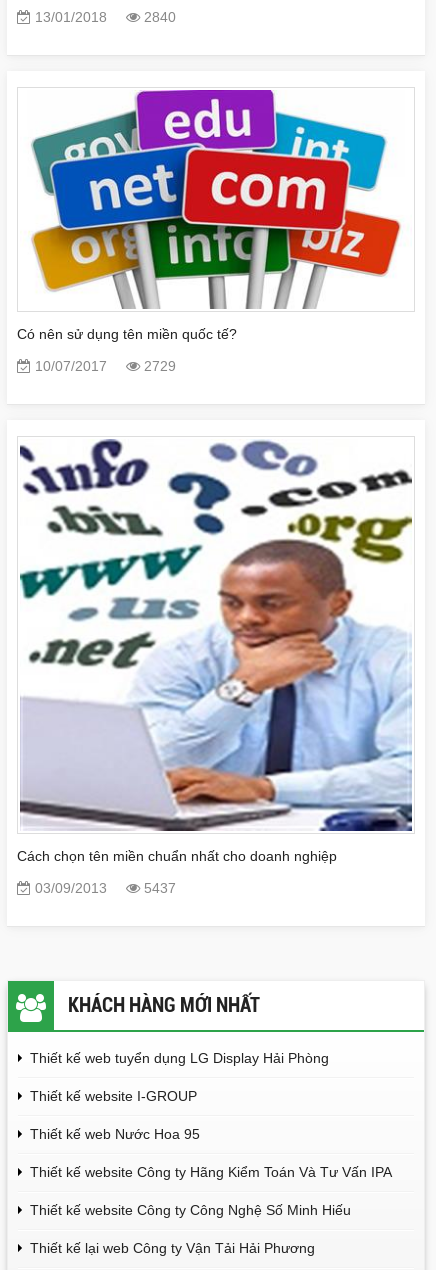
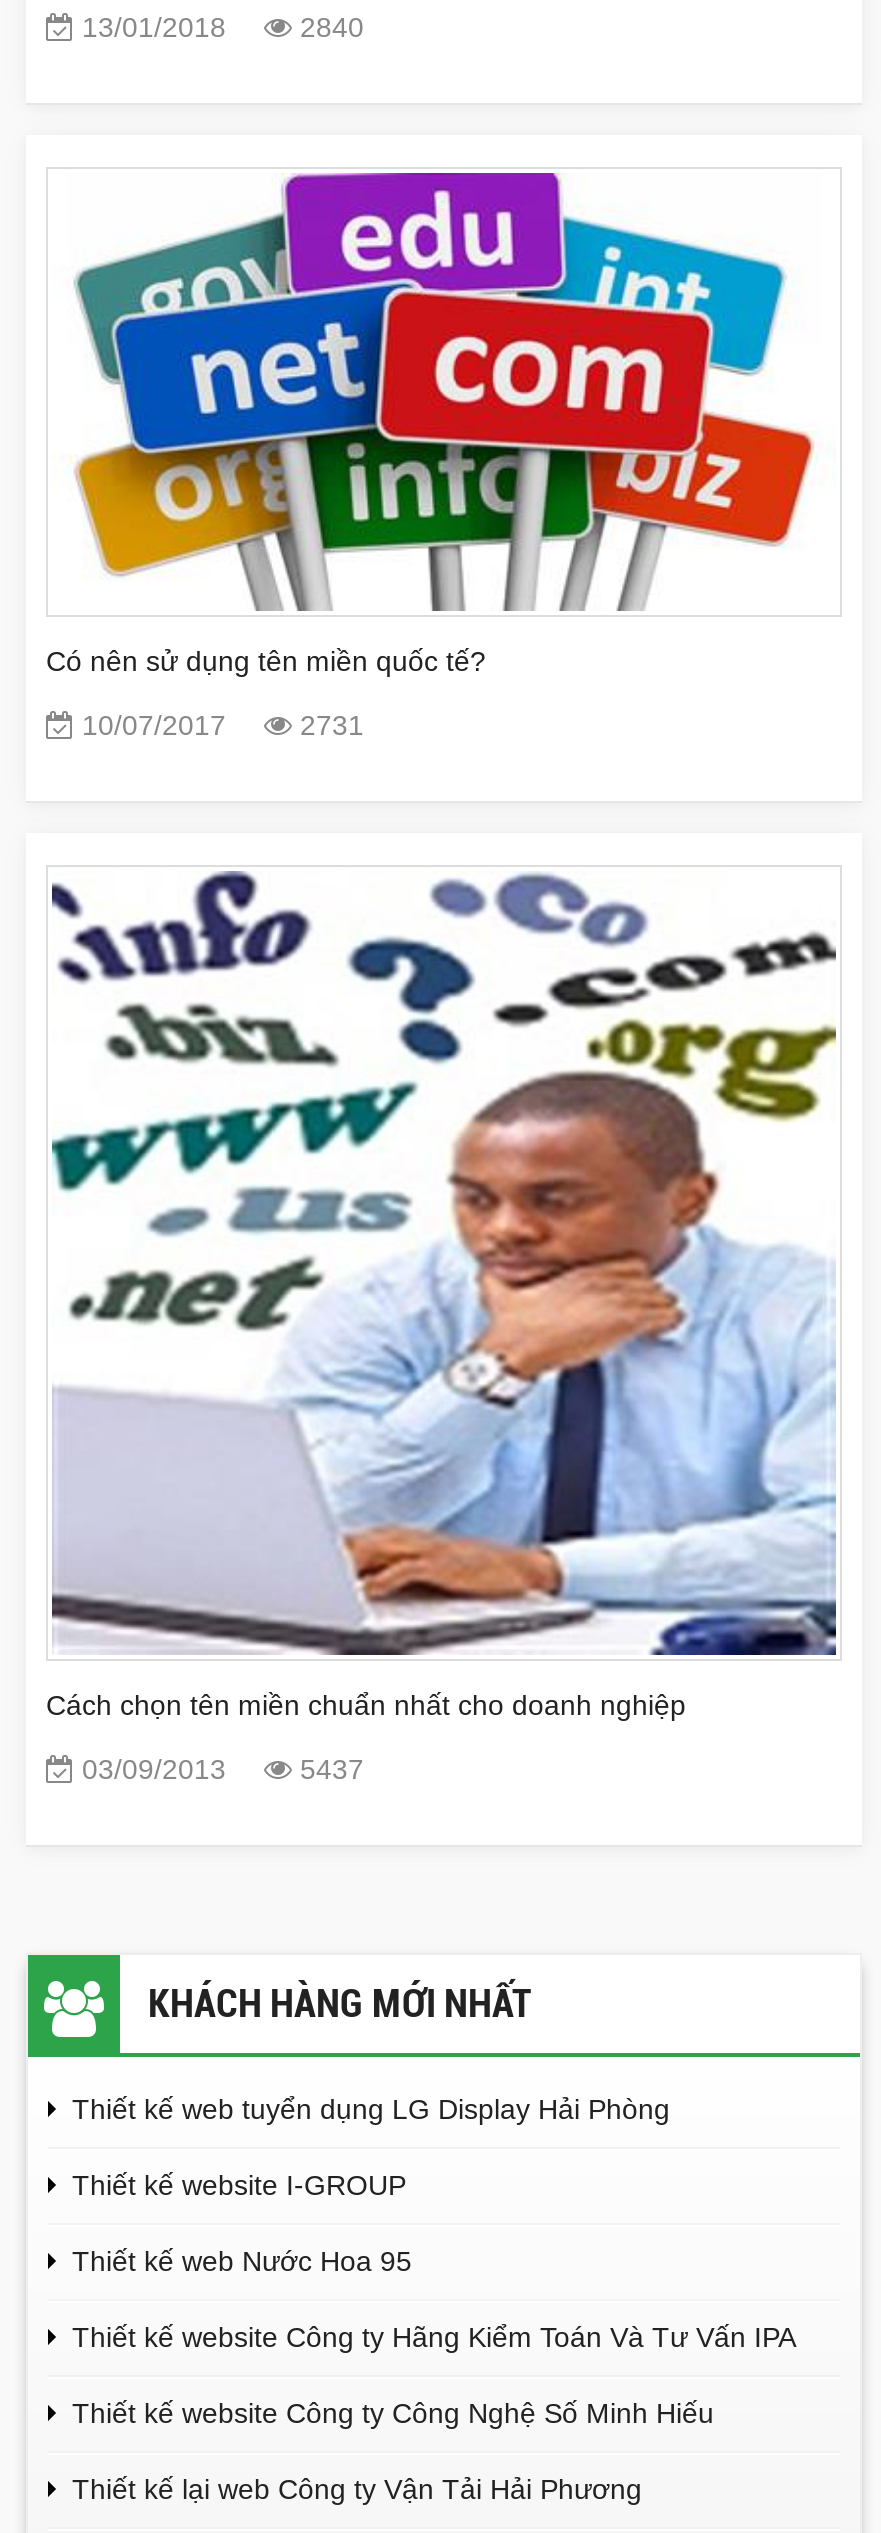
- 2729
+ 2731
